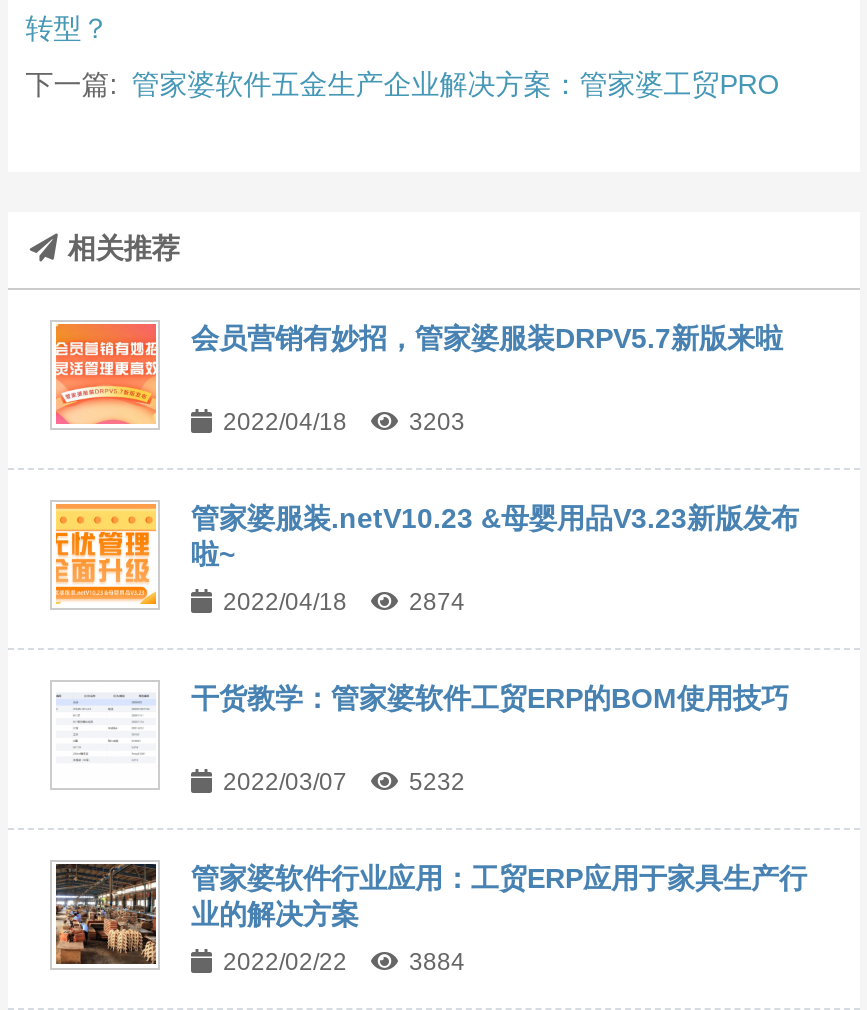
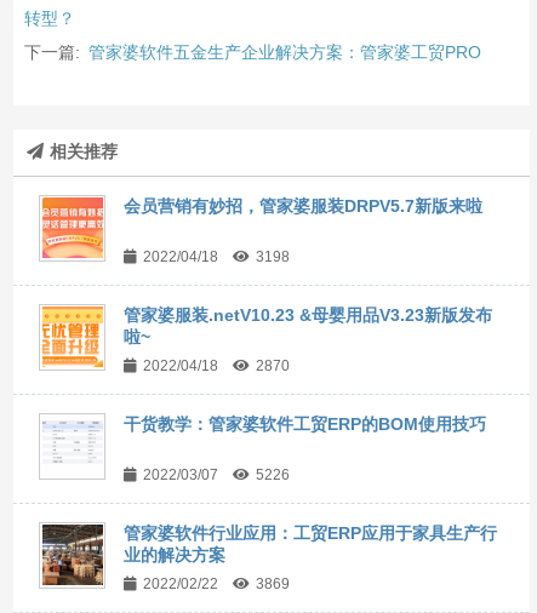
- 3203
+ 3198

- 2874
+ 2870

- 5232
+ 5226

- 3884
+ 3869
